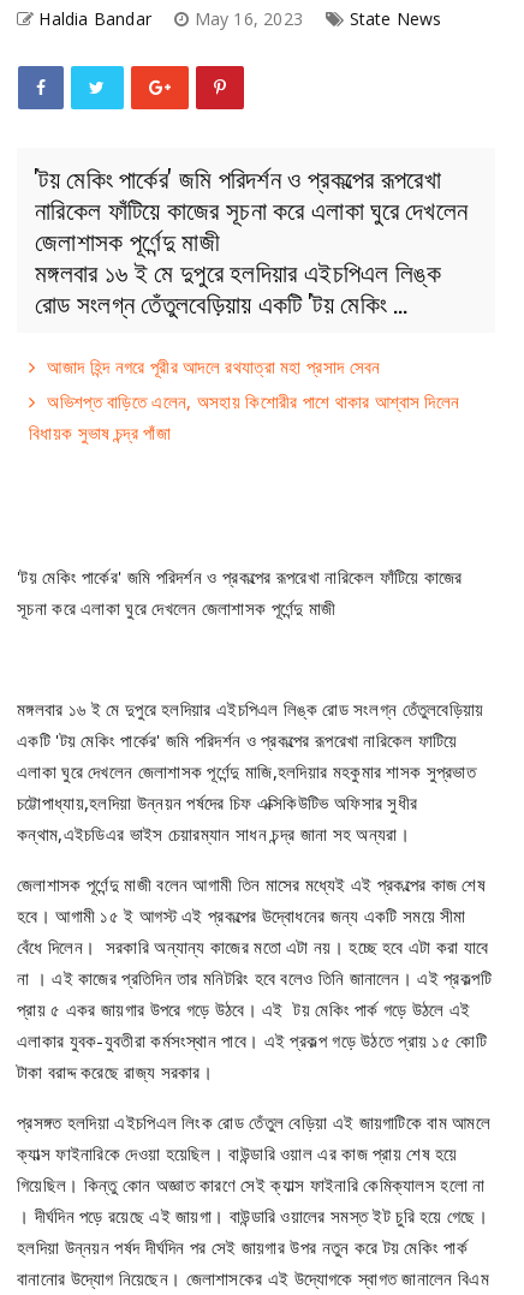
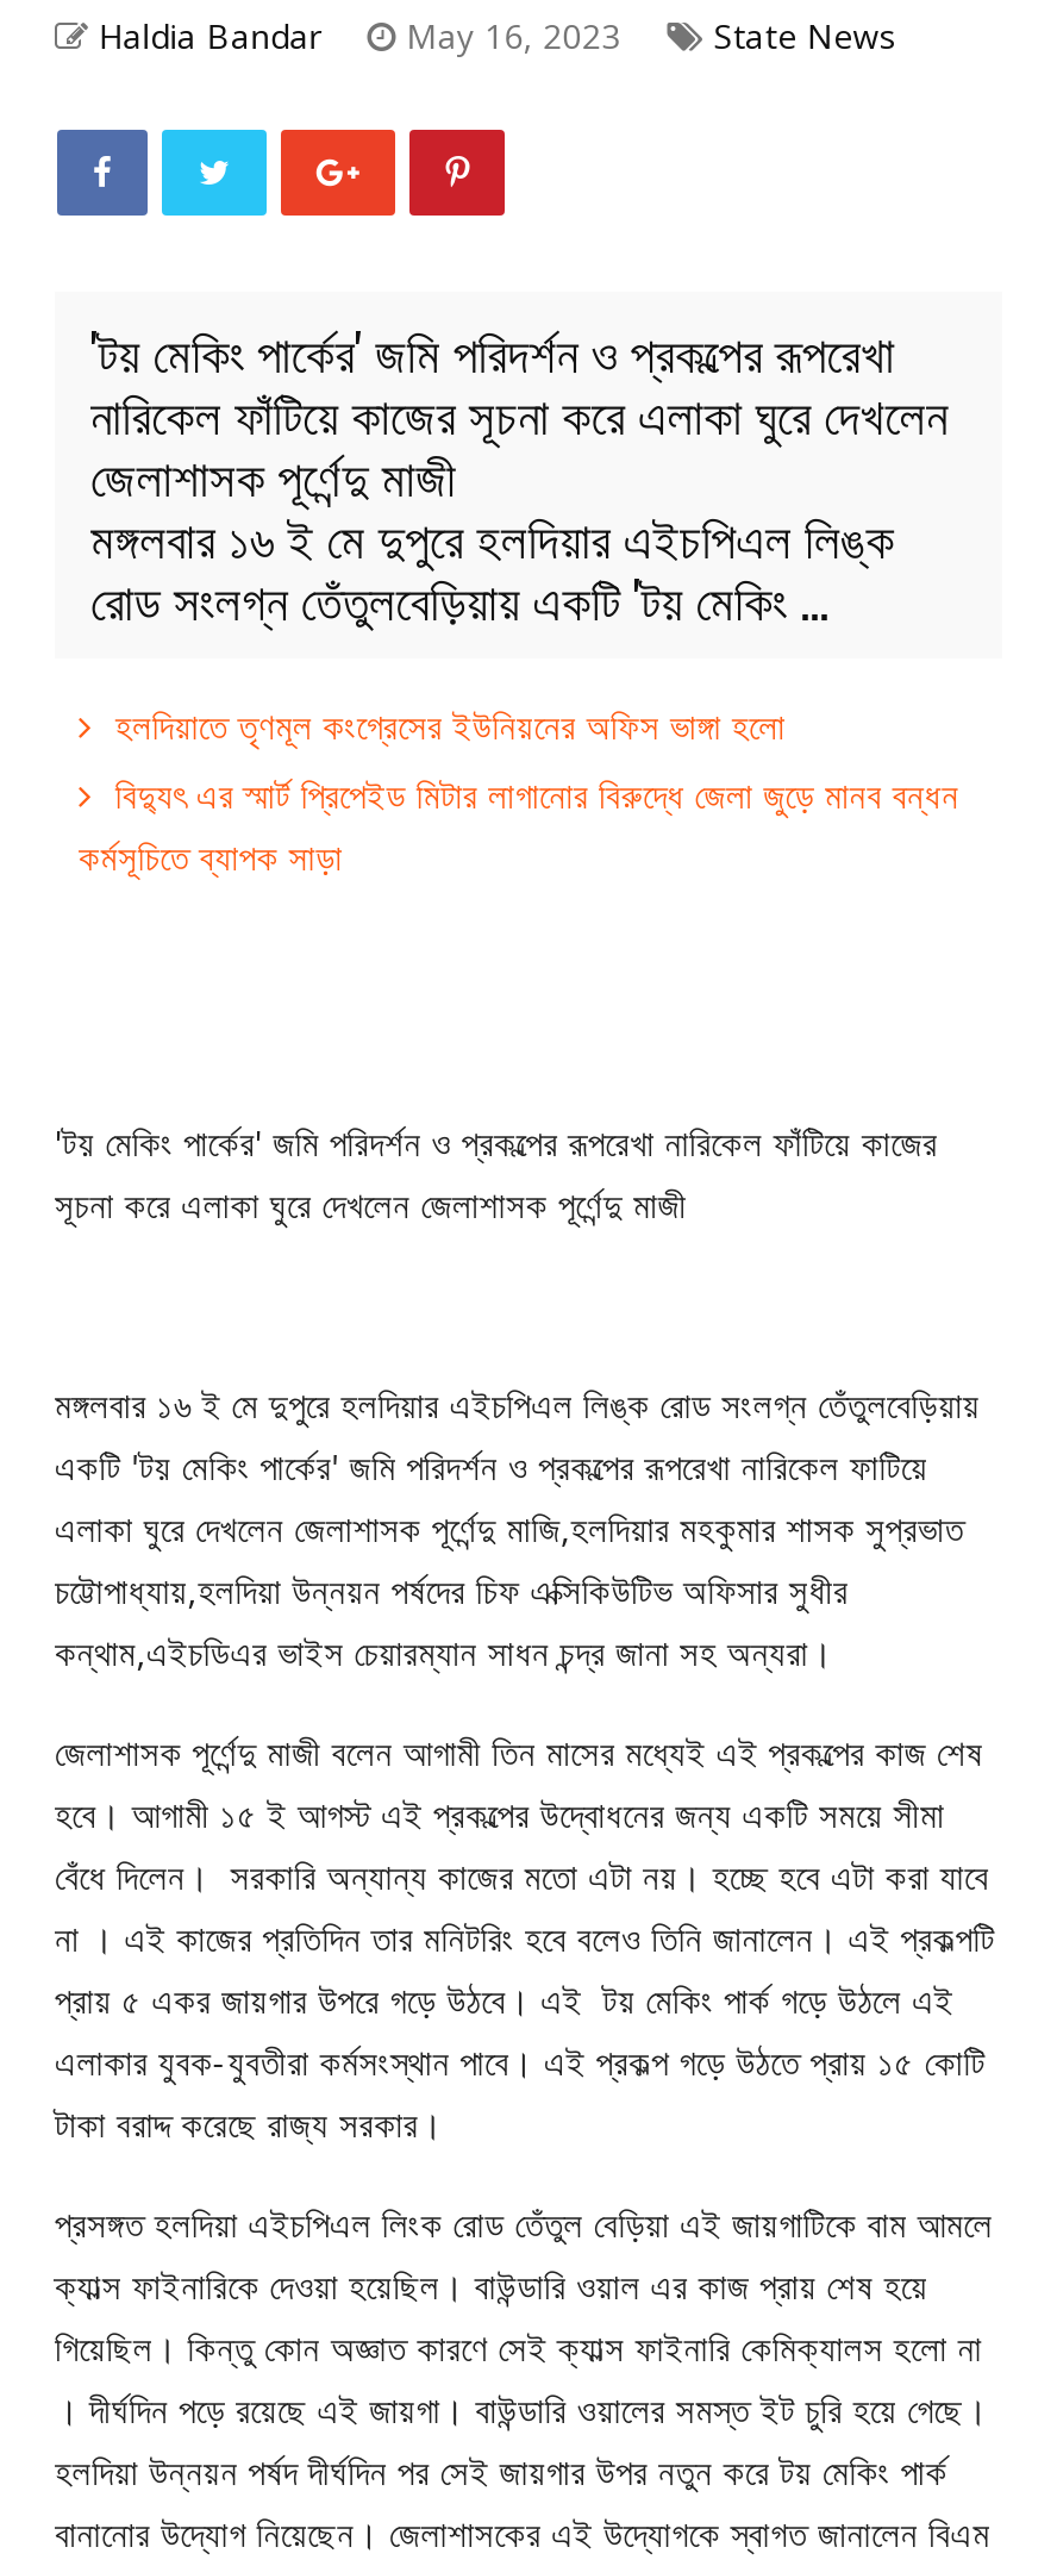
- আজাদ হিন্দ নগরে পূরীর আদলে রথযাত্রা মহা প্রসাদ সেবন
- অভিশপ্ত বাড়িতে এলেন, অসহায় কিশোরীর পাশে থাকার আশ্বাস দিলেন
- বিধায়ক সুভাষ চন্দ্র পাঁজা
+ হলদিয়াতে তৃণমূল কংগ্রেসের ইউনিয়নের অফিস ভাঙ্গা হলো
+ বিদ্যুৎ এর স্মার্ট প্রিপেইড মিটার লাগানোর বিরুদ্ধে জেলা জুড়ে মানব বন্ধন
+ কর্মসূচিতে ব্যাপক সাড়া
